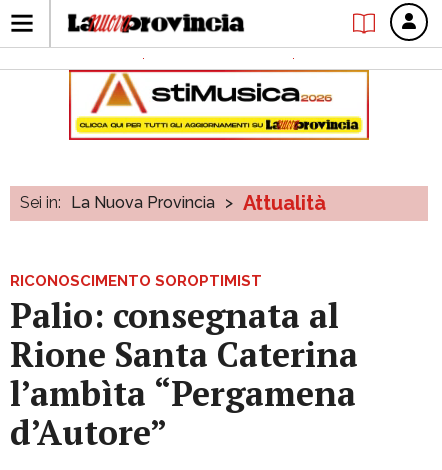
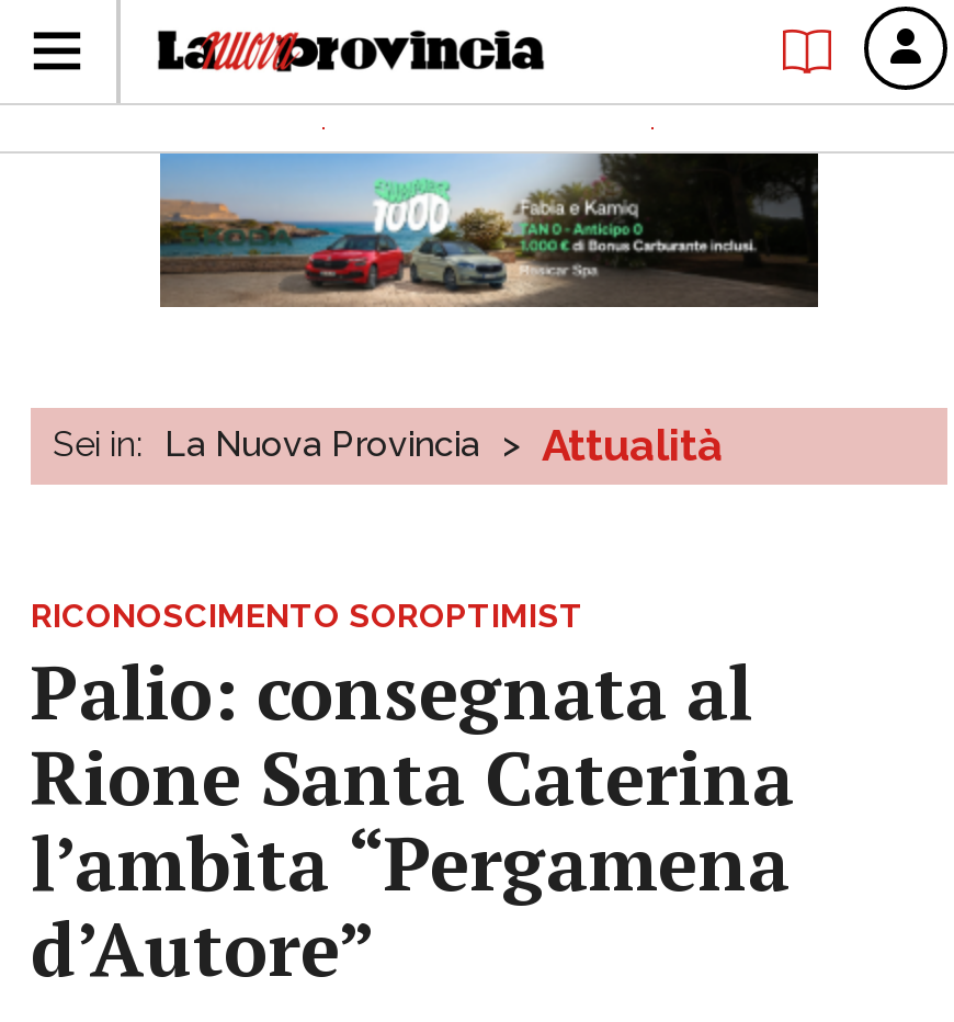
- [image]
+ [image]
